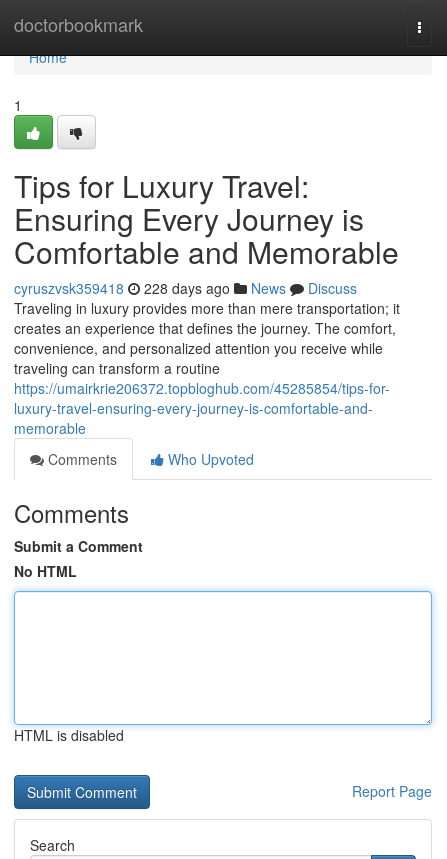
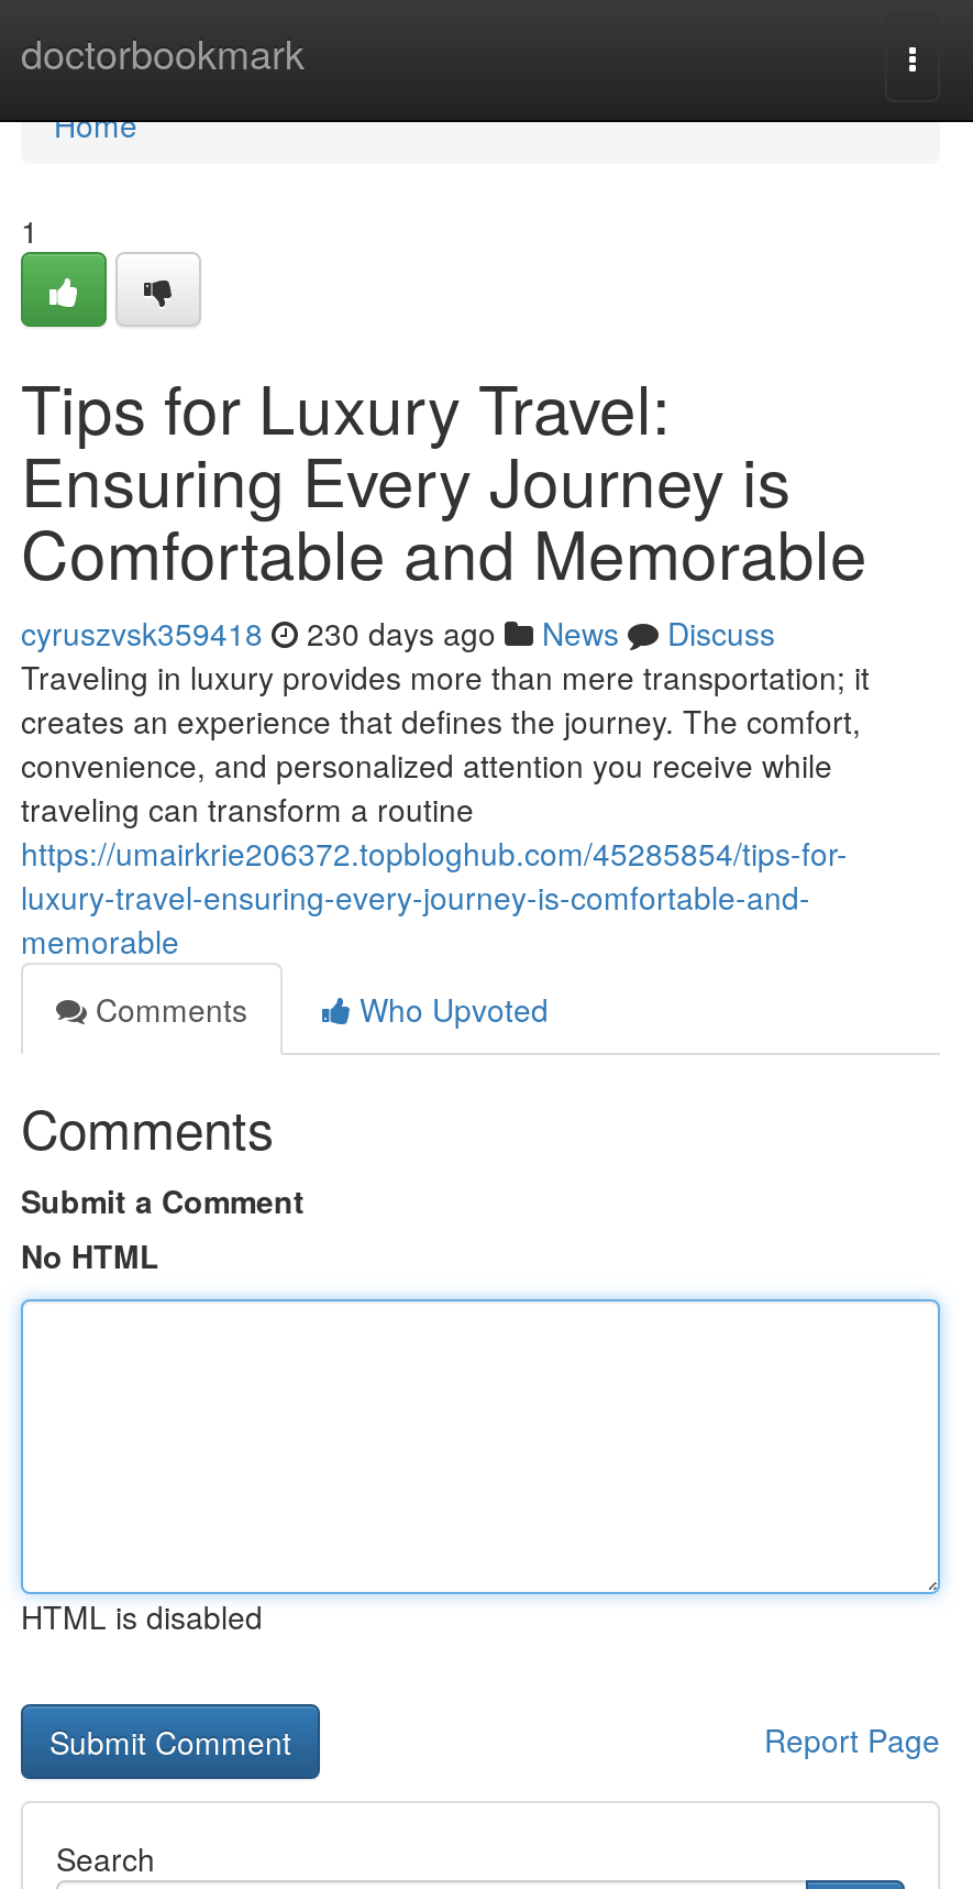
- cyruszvsk359418 228 days ago News Discuss
+ cyruszvsk359418 230 days ago News Discuss
